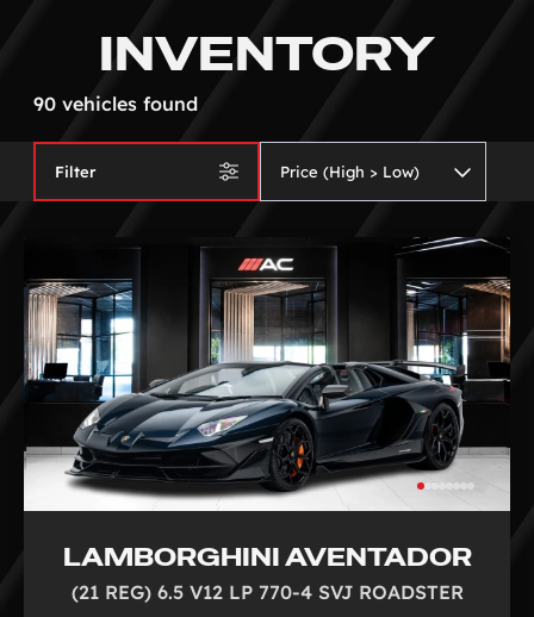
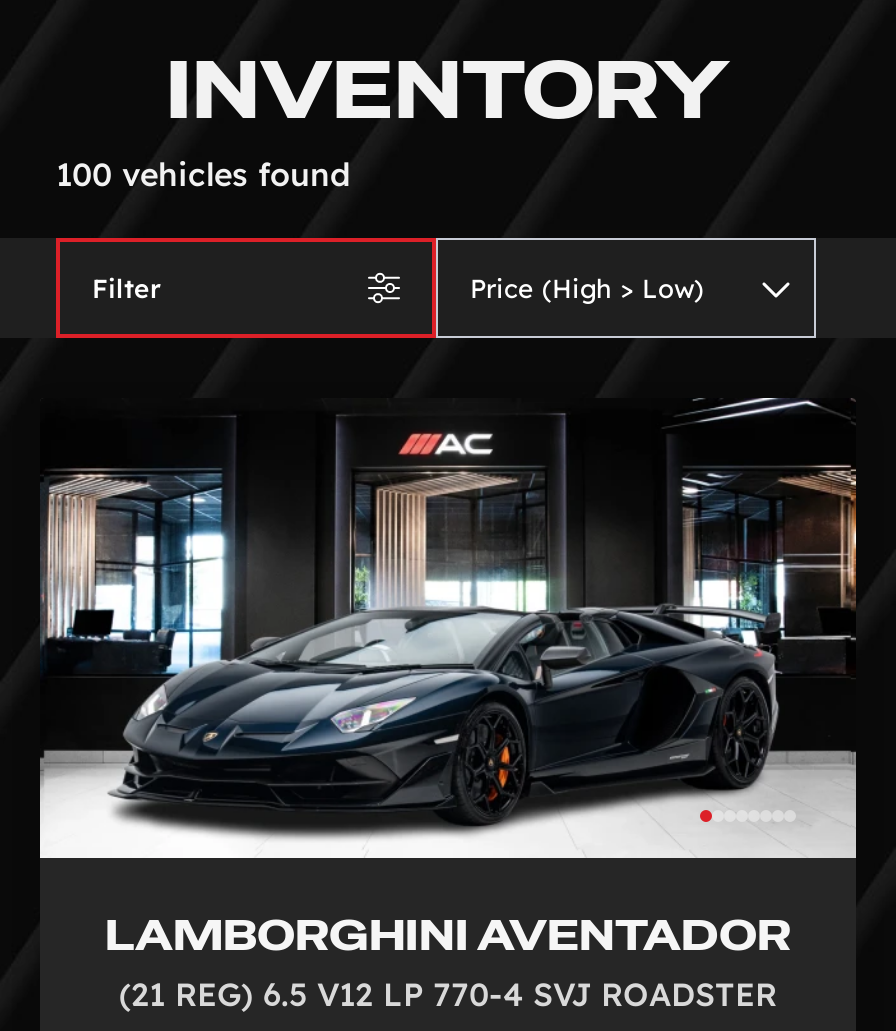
- 90 vehicles found
+ 100 vehicles found
